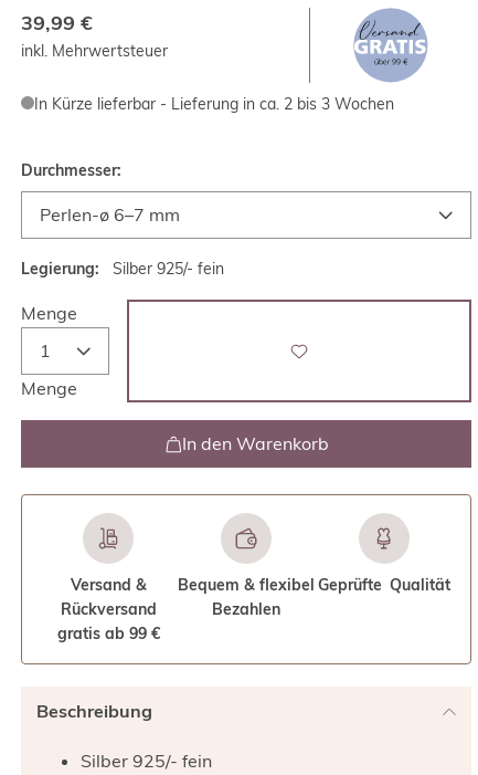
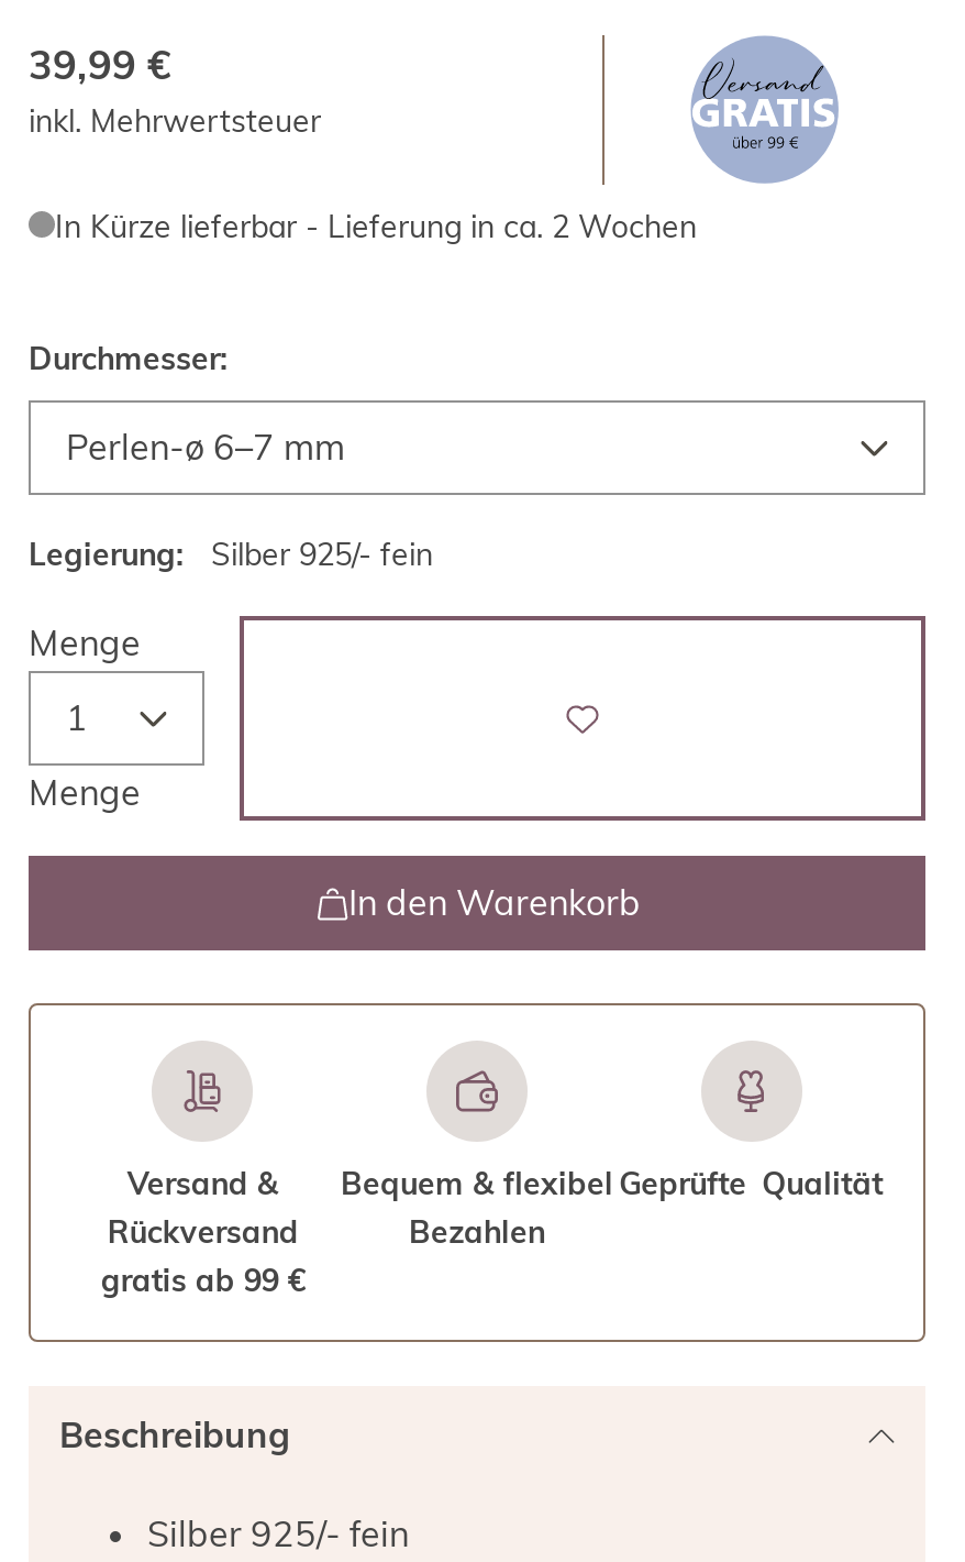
- In Kürze lieferbar - Lieferung in ca. 2 bis 3 Wochen
+ In Kürze lieferbar - Lieferung in ca. 2 Wochen
